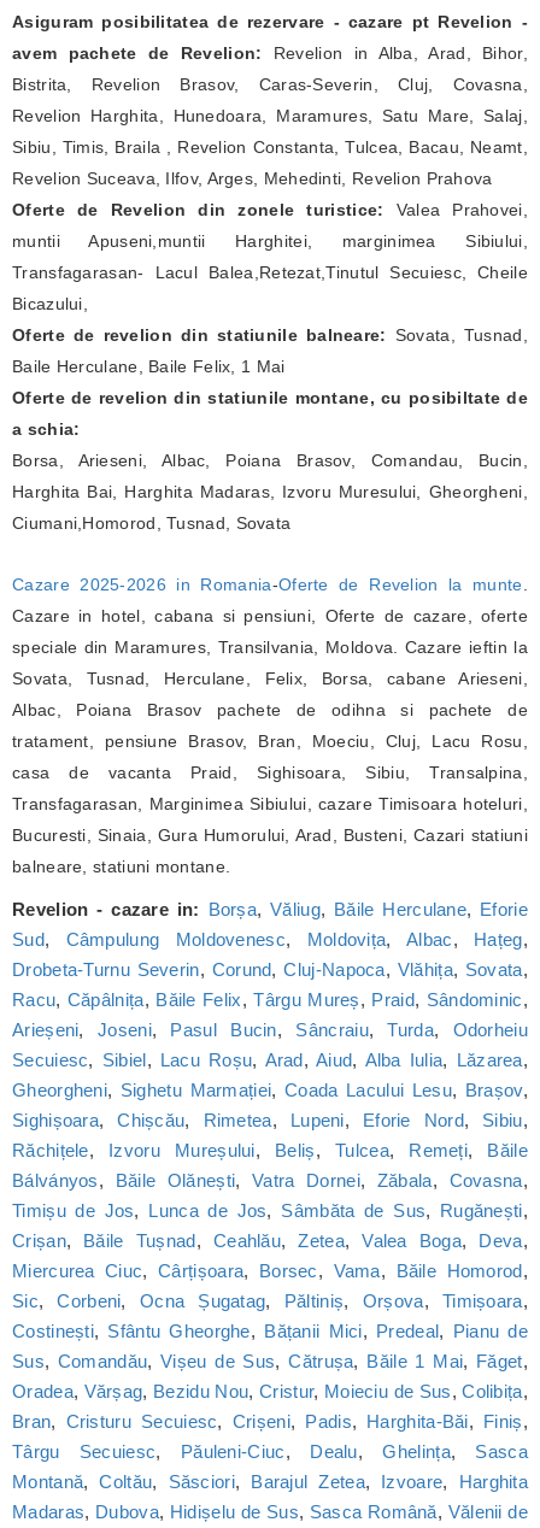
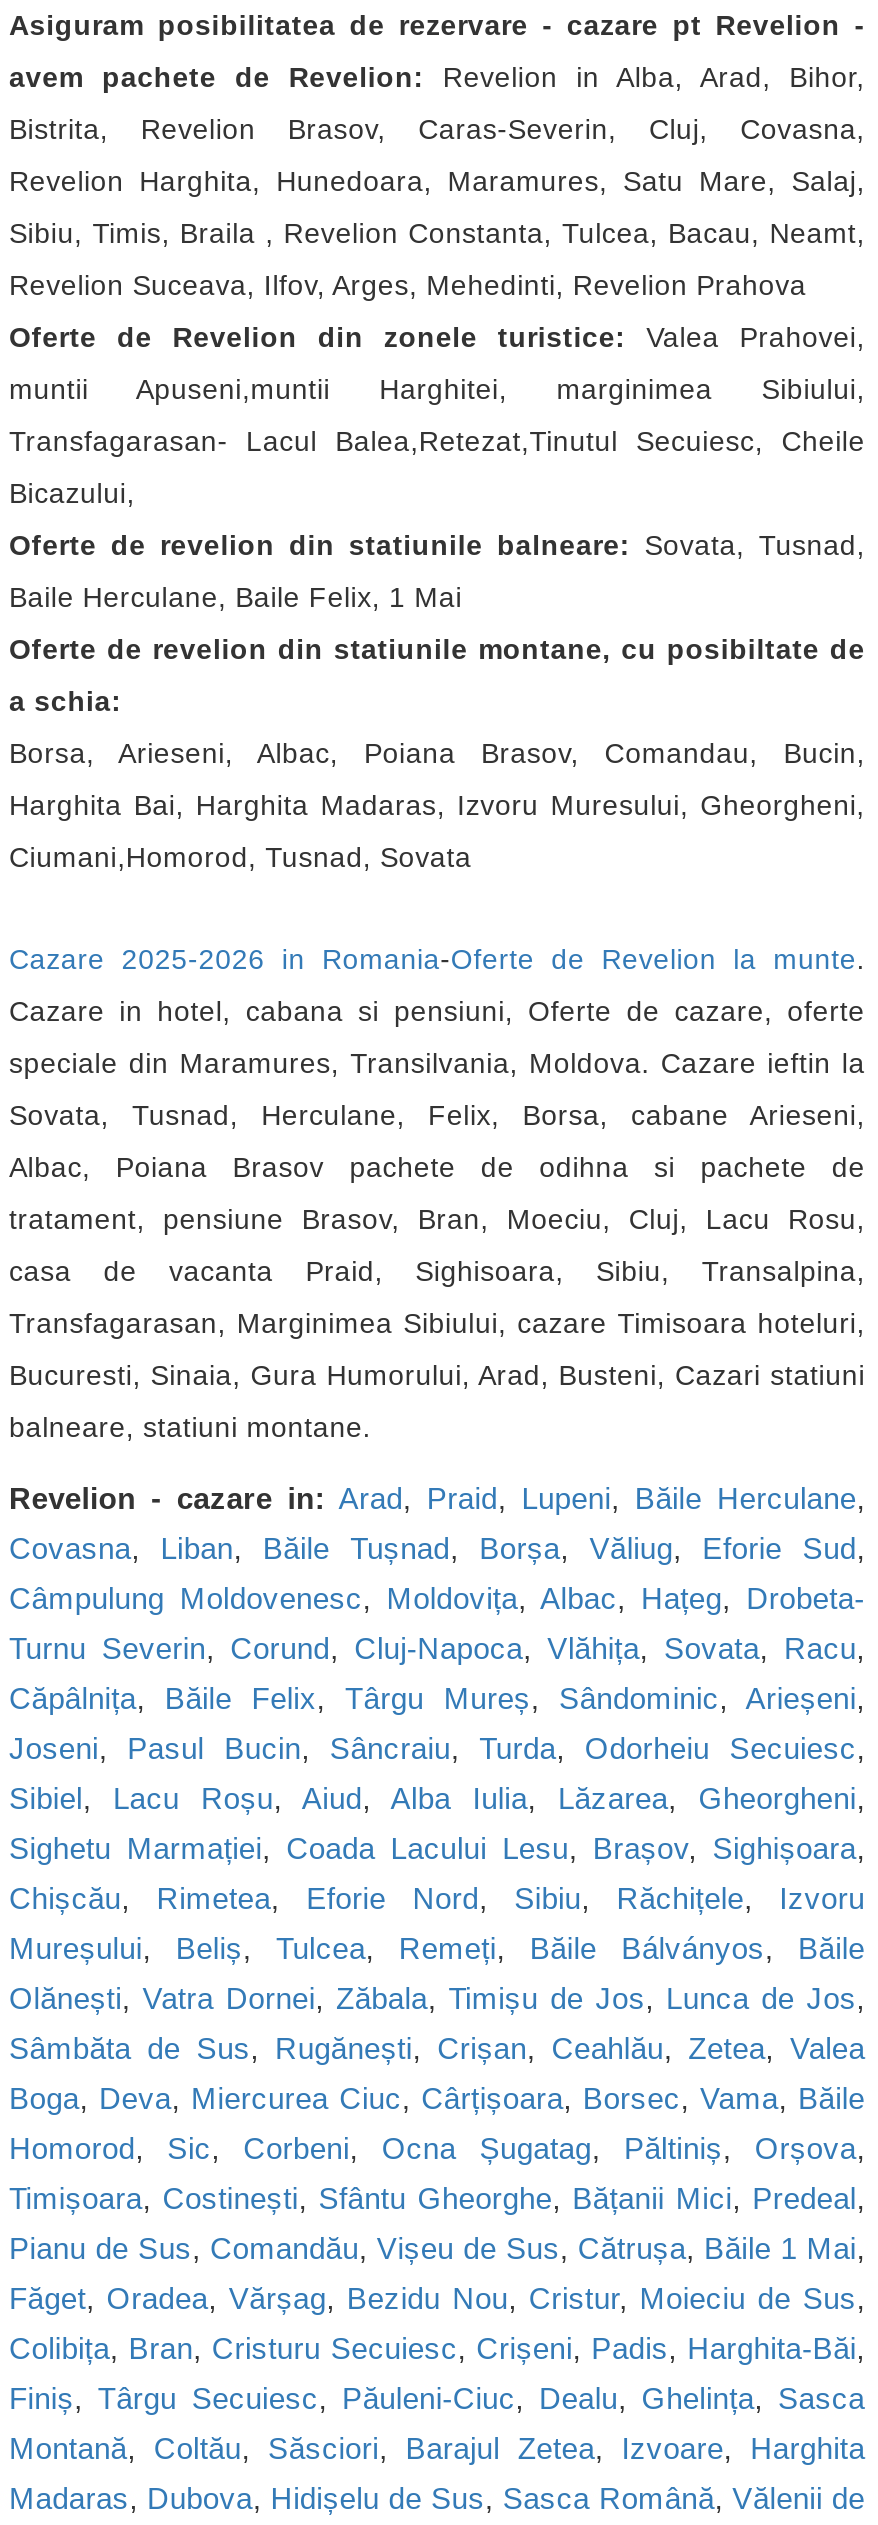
- Revelion - cazare in: Borșa, Văliug, Băile Herculane, Eforie
+ Revelion - cazare in: Arad, Praid, Lupeni, Băile Herculane,

- Sud, Câmpulung Moldovenesc, Moldovița, Albac, Hațeg,
+ Covasna, Liban, Băile Tușnad, Borșa, Văliug, Eforie Sud,

- Drobeta-Turnu Severin, Corund, Cluj-Napoca, Vlăhița, Sovata,
+ Câmpulung Moldovenesc, Moldovița, Albac, Hațeg, Drobeta-

- Racu, Căpâlnița, Băile Felix, Târgu Mureș, Praid, Sândominic,
+ Turnu Severin, Corund, Cluj-Napoca, Vlăhița, Sovata, Racu,

- Arieșeni, Joseni, Pasul Bucin, Sâncraiu, Turda, Odorheiu
+ Căpâlnița, Băile Felix, Târgu Mureș, Sândominic, Arieșeni,

- Secuiesc, Sibiel, Lacu Roșu, Arad, Aiud, Alba Iulia, Lăzarea,
+ Joseni, Pasul Bucin, Sâncraiu, Turda, Odorheiu Secuiesc,

- Gheorgheni, Sighetu Marmației, Coada Lacului Lesu, Brașov,
+ Sibiel, Lacu Roșu, Aiud, Alba Iulia, Lăzarea, Gheorgheni,

- Sighișoara, Chișcău, Rimetea, Lupeni, Eforie Nord, Sibiu,
+ Sighetu Marmației, Coada Lacului Lesu, Brașov, Sighișoara,

- Răchițele, Izvoru Mureșului, Beliș, Tulcea, Remeți, Băile
+ Chișcău, Rimetea, Eforie Nord, Sibiu, Răchițele, Izvoru

- Bálványos, Băile Olănești, Vatra Dornei, Zăbala, Covasna,
+ Mureșului, Beliș, Tulcea, Remeți, Băile Bálványos, Băile

- Timișu de Jos, Lunca de Jos, Sâmbăta de Sus, Rugănești,
+ Olănești, Vatra Dornei, Zăbala, Timișu de Jos, Lunca de Jos,

- Crișan, Băile Tușnad, Ceahlău, Zetea, Valea Boga, Deva,
+ Sâmbăta de Sus, Rugănești, Crișan, Ceahlău, Zetea, Valea

- Miercurea Ciuc, Cârțișoara, Borsec, Vama, Băile Homorod,
+ Boga, Deva, Miercurea Ciuc, Cârțișoara, Borsec, Vama, Băile

- Sic, Corbeni, Ocna Șugatag, Păltiniș, Orșova, Timișoara,
+ Homorod, Sic, Corbeni, Ocna Șugatag, Păltiniș, Orșova,

- Costinești, Sfântu Gheorghe, Bățanii Mici, Predeal, Pianu de
+ Timișoara, Costinești, Sfântu Gheorghe, Bățanii Mici, Predeal,

- Sus, Comandău, Vișeu de Sus, Cătrușa, Băile 1 Mai, Făget,
+ Pianu de Sus, Comandău, Vișeu de Sus, Cătrușa, Băile 1 Mai,

- Oradea, Vărșag, Bezidu Nou, Cristur, Moieciu de Sus, Colibița,
+ Făget, Oradea, Vărșag, Bezidu Nou, Cristur, Moieciu de Sus,

- Bran, Cristuru Secuiesc, Crișeni, Padis, Harghita-Băi, Finiș,
+ Colibița, Bran, Cristuru Secuiesc, Crișeni, Padis, Harghita-Băi,

- Târgu Secuiesc, Păuleni-Ciuc, Dealu, Ghelința, Sasca
+ Finiș, Târgu Secuiesc, Păuleni-Ciuc, Dealu, Ghelința, Sasca
